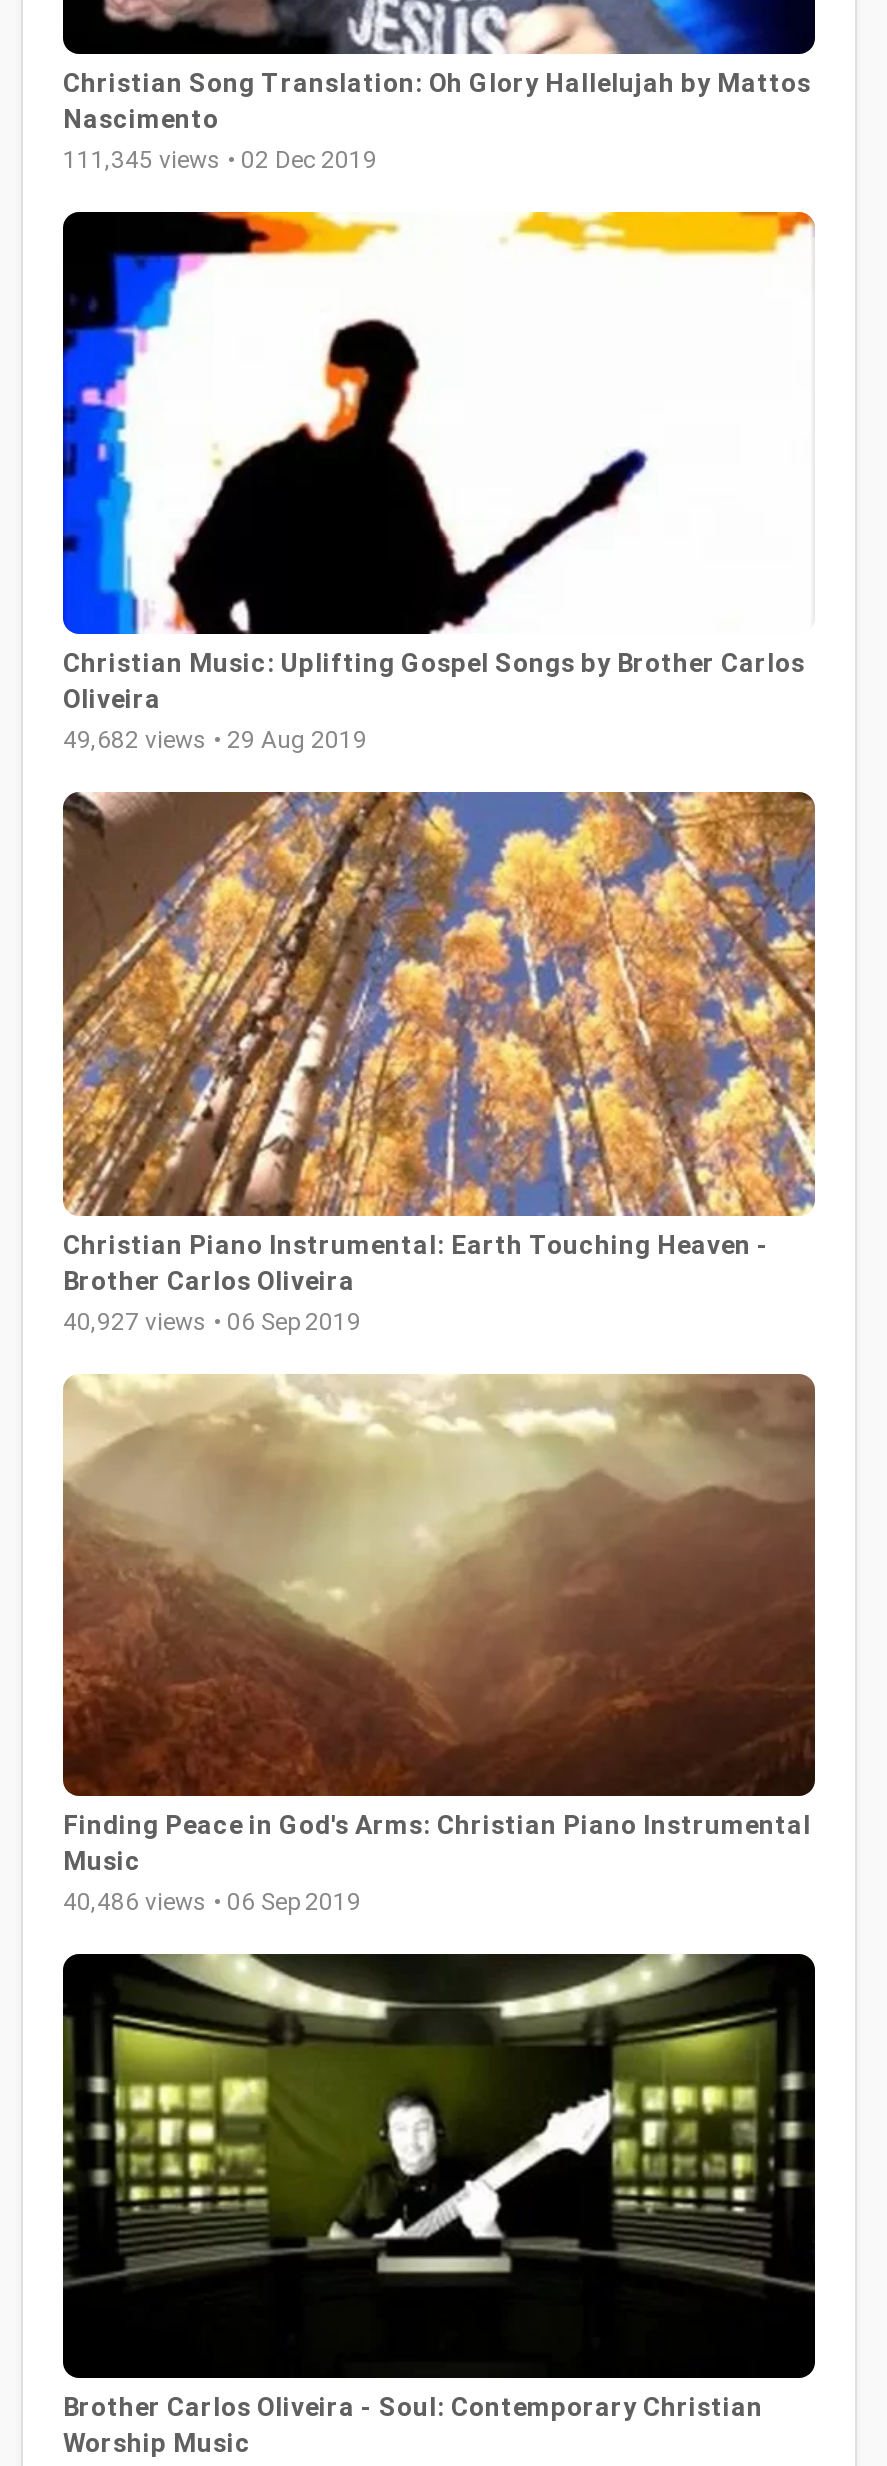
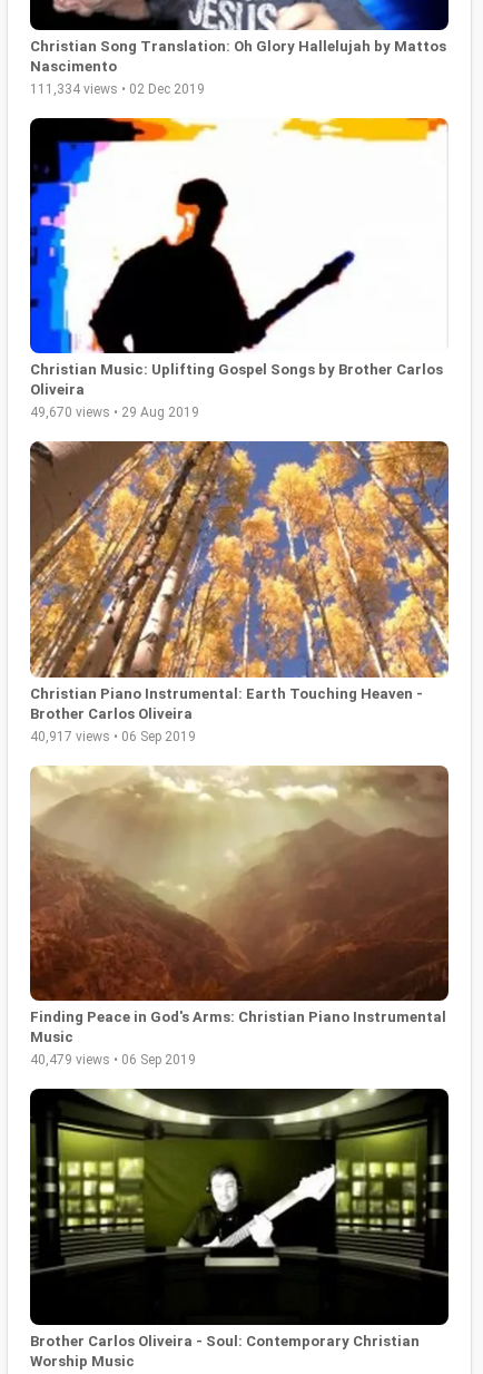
- 111,345 views • 02 Dec 2019
+ 111,334 views • 02 Dec 2019

- 49,682 views • 29 Aug 2019
+ 49,670 views • 29 Aug 2019

- 40,927 views • 06 Sep 2019
+ 40,917 views • 06 Sep 2019

- 40,486 views • 06 Sep 2019
+ 40,479 views • 06 Sep 2019
